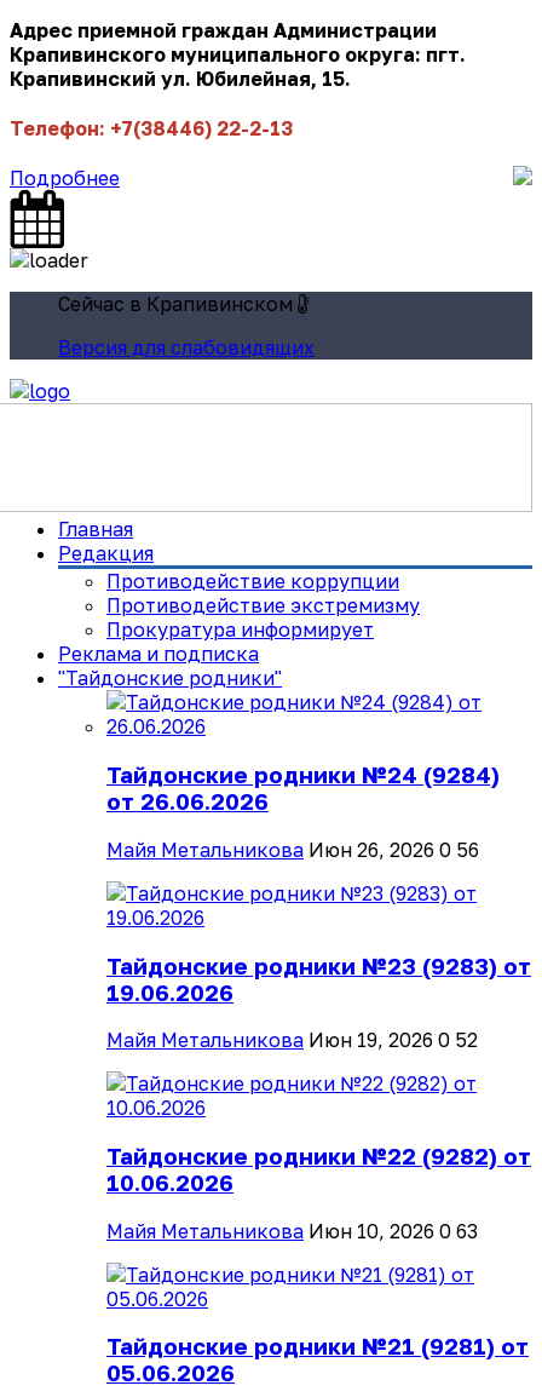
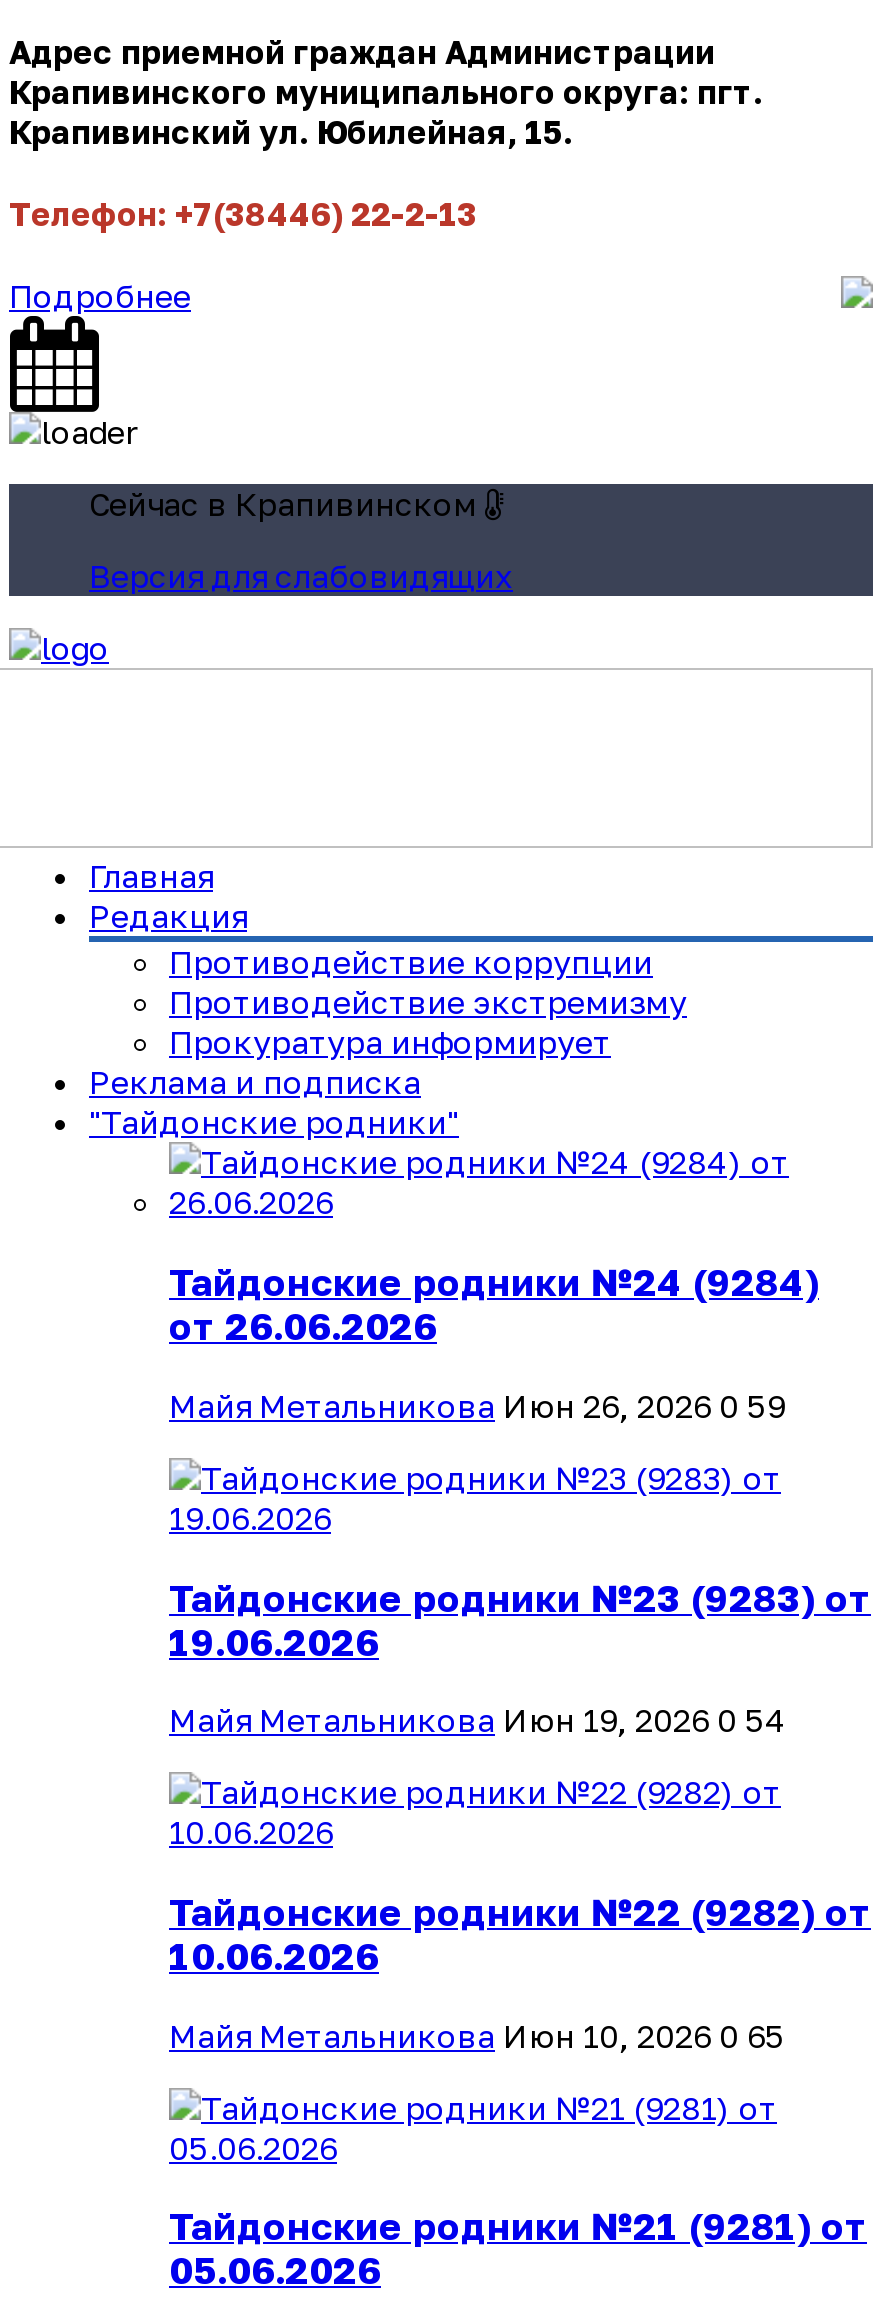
- Майя Метальникова Июн 26, 2026 0 56
+ Майя Метальникова Июн 26, 2026 0 59

- Майя Метальникова Июн 19, 2026 0 52
+ Майя Метальникова Июн 19, 2026 0 54

- Майя Метальникова Июн 10, 2026 0 63
+ Майя Метальникова Июн 10, 2026 0 65
